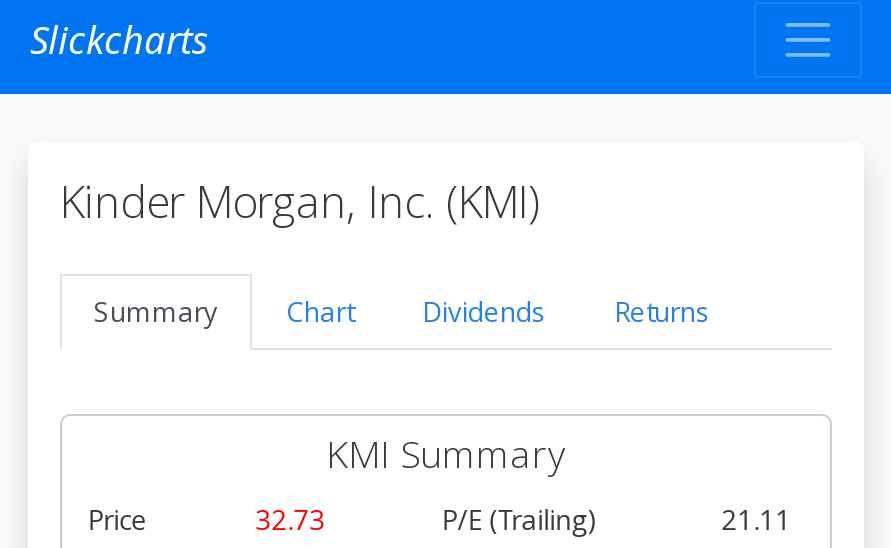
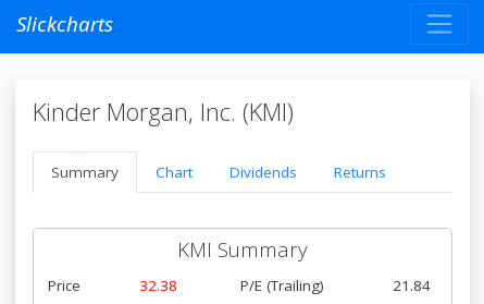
- 32.73
+ 32.38

- 21.11
+ 21.84
